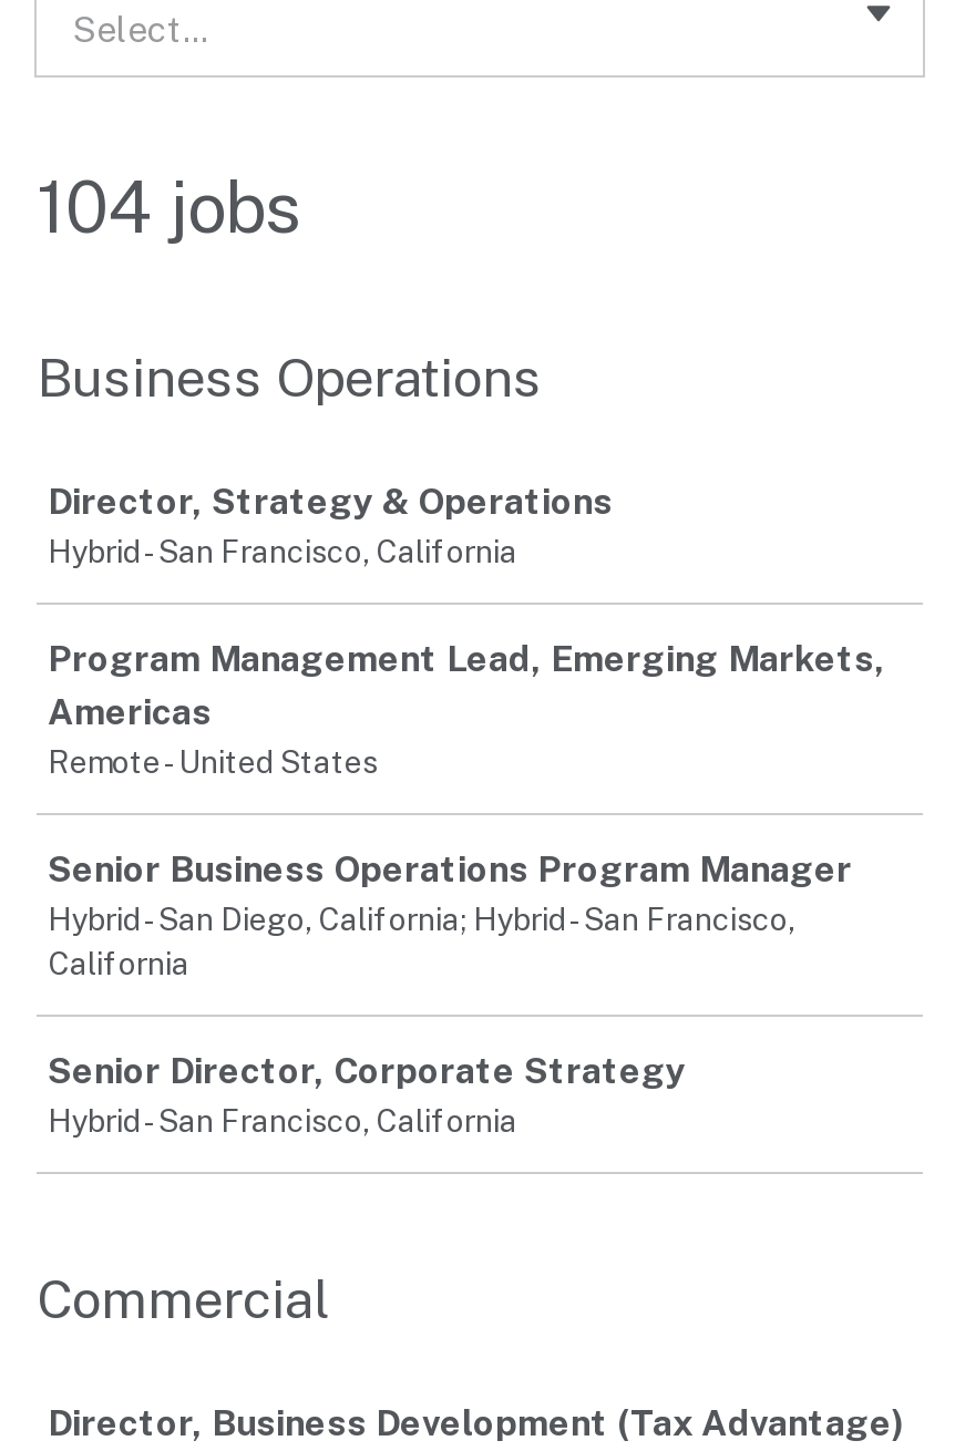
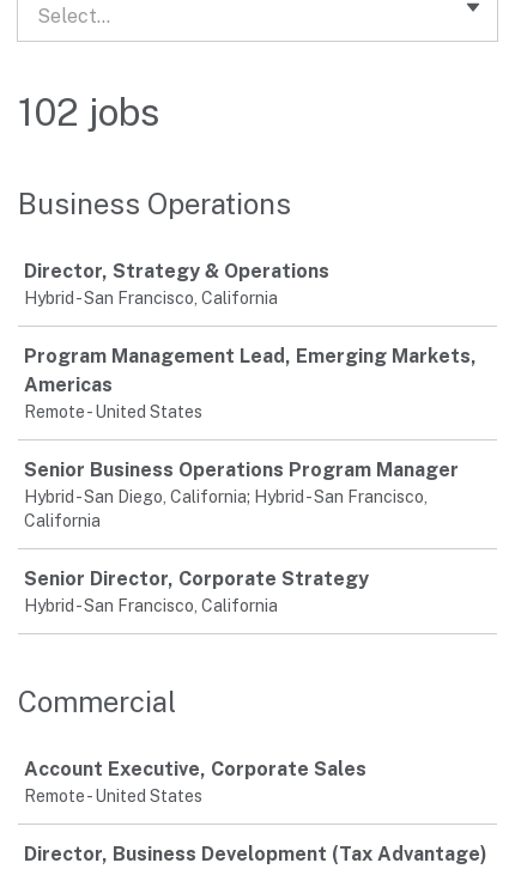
- 104 jobs
+ 102 jobs

+ Account Executive, Corporate Sales
+ Remote - United States
